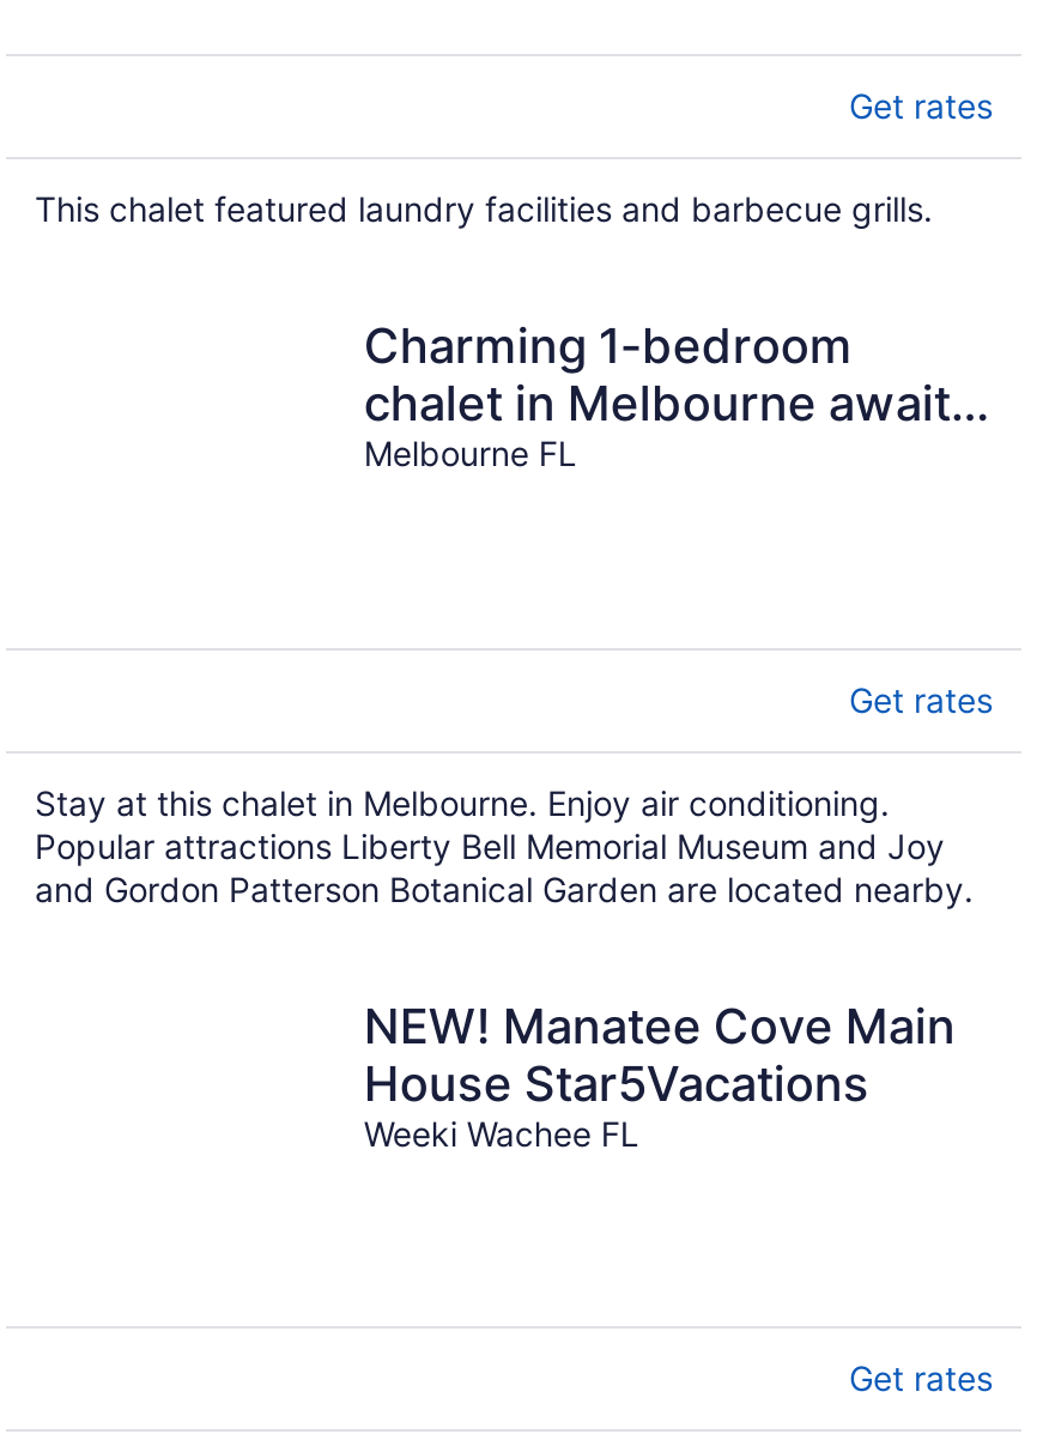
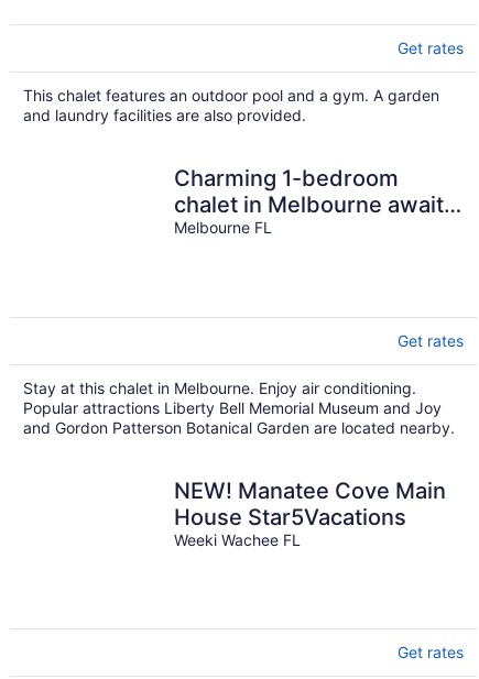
- This chalet featured laundry facilities and barbecue grills.
+ This chalet features an outdoor pool and a gym. A garden
+ and laundry facilities are also provided.
